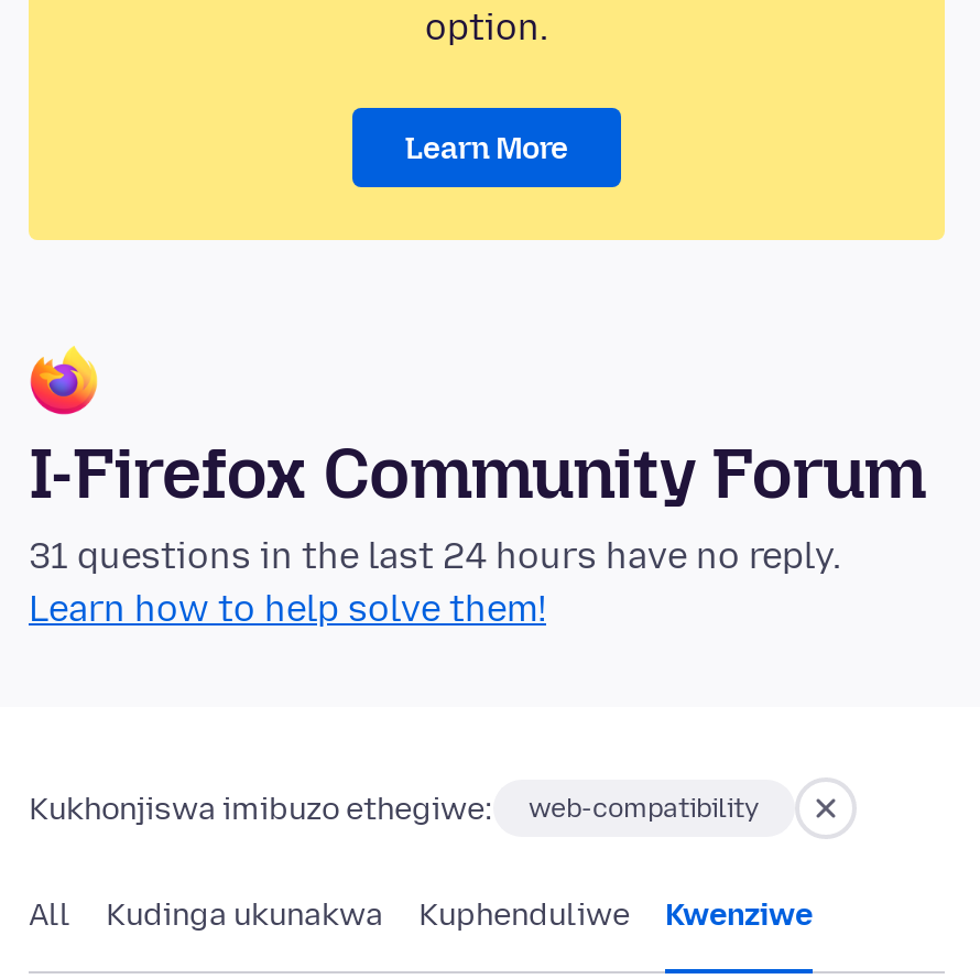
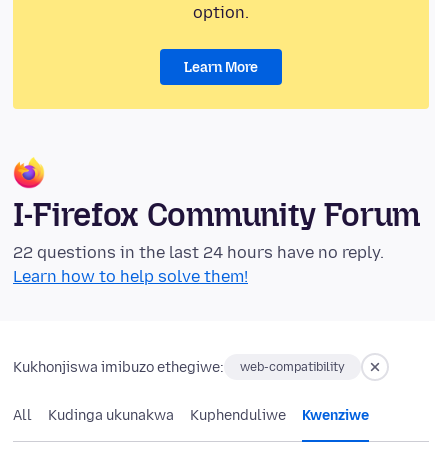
- 31 questions in the last 24 hours have no reply.
+ 22 questions in the last 24 hours have no reply.
